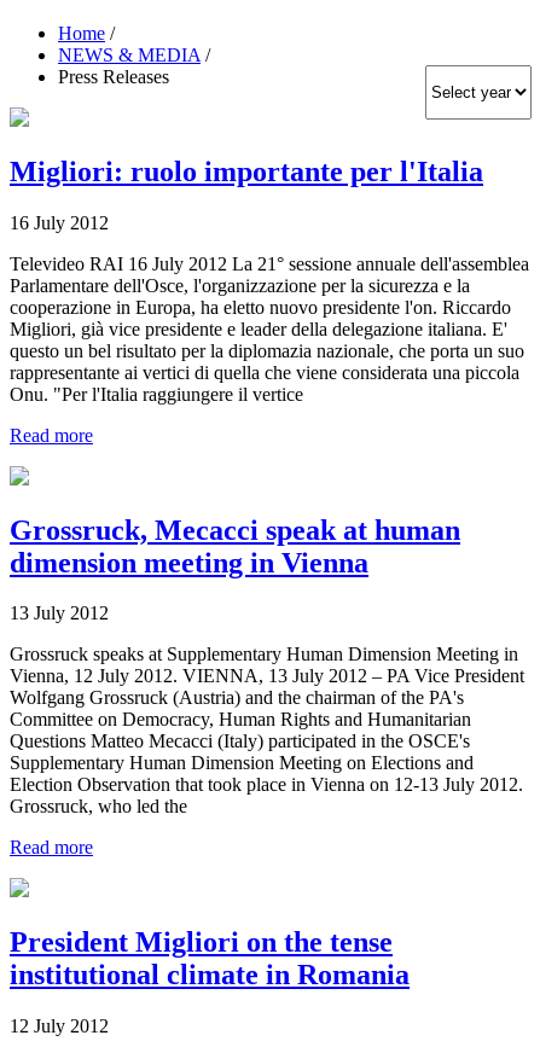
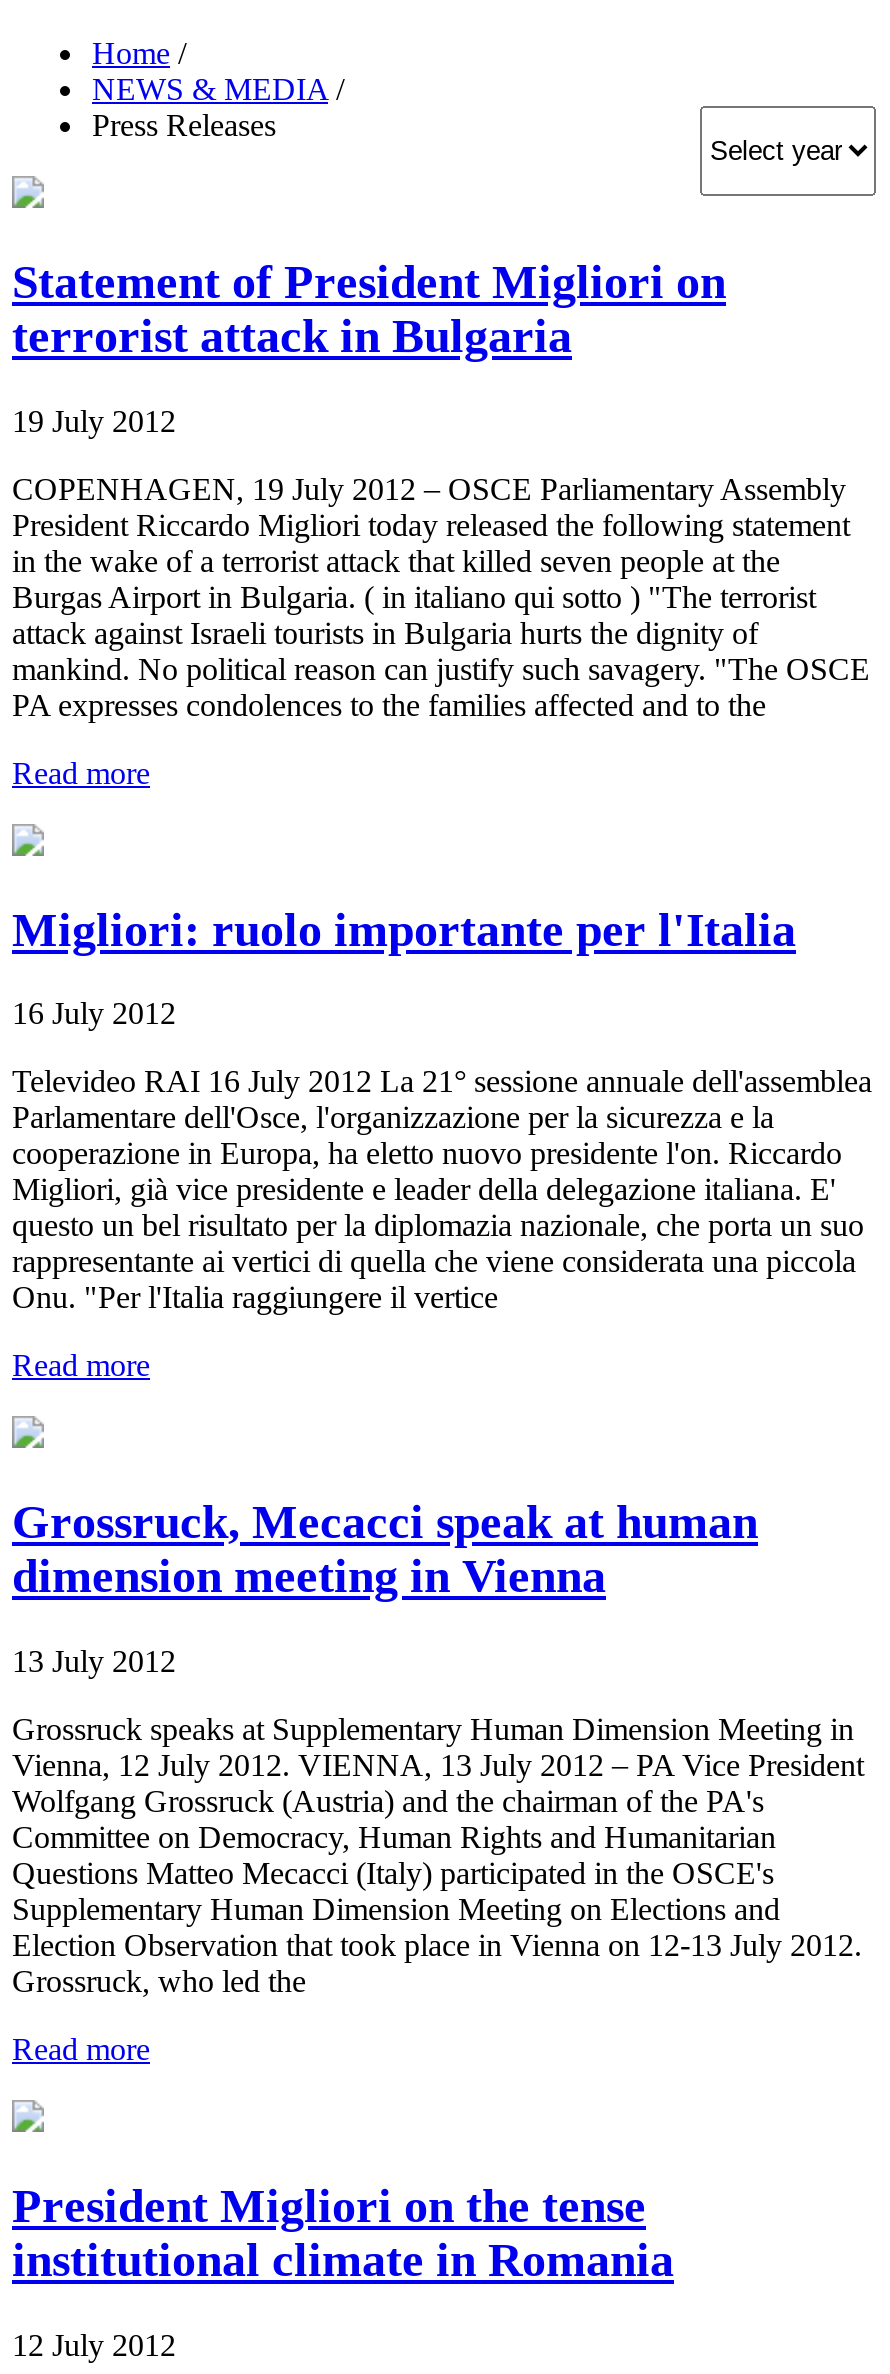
+ Statement of President Migliori on
+ terrorist attack in Bulgaria
+ 19 July 2012
+ COPENHAGEN, 19 July 2012 – OSCE Parliamentary Assembly
+ President Riccardo Migliori today released the following statement
+ in the wake of a terrorist attack that killed seven people at the
+ Burgas Airport in Bulgaria. ( in italiano qui sotto ) "The terrorist
+ attack against Israeli tourists in Bulgaria hurts the dignity of
+ mankind. No political reason can justify such savagery. "The OSCE
+ PA expresses condolences to the families affected and to the
+ Read more
